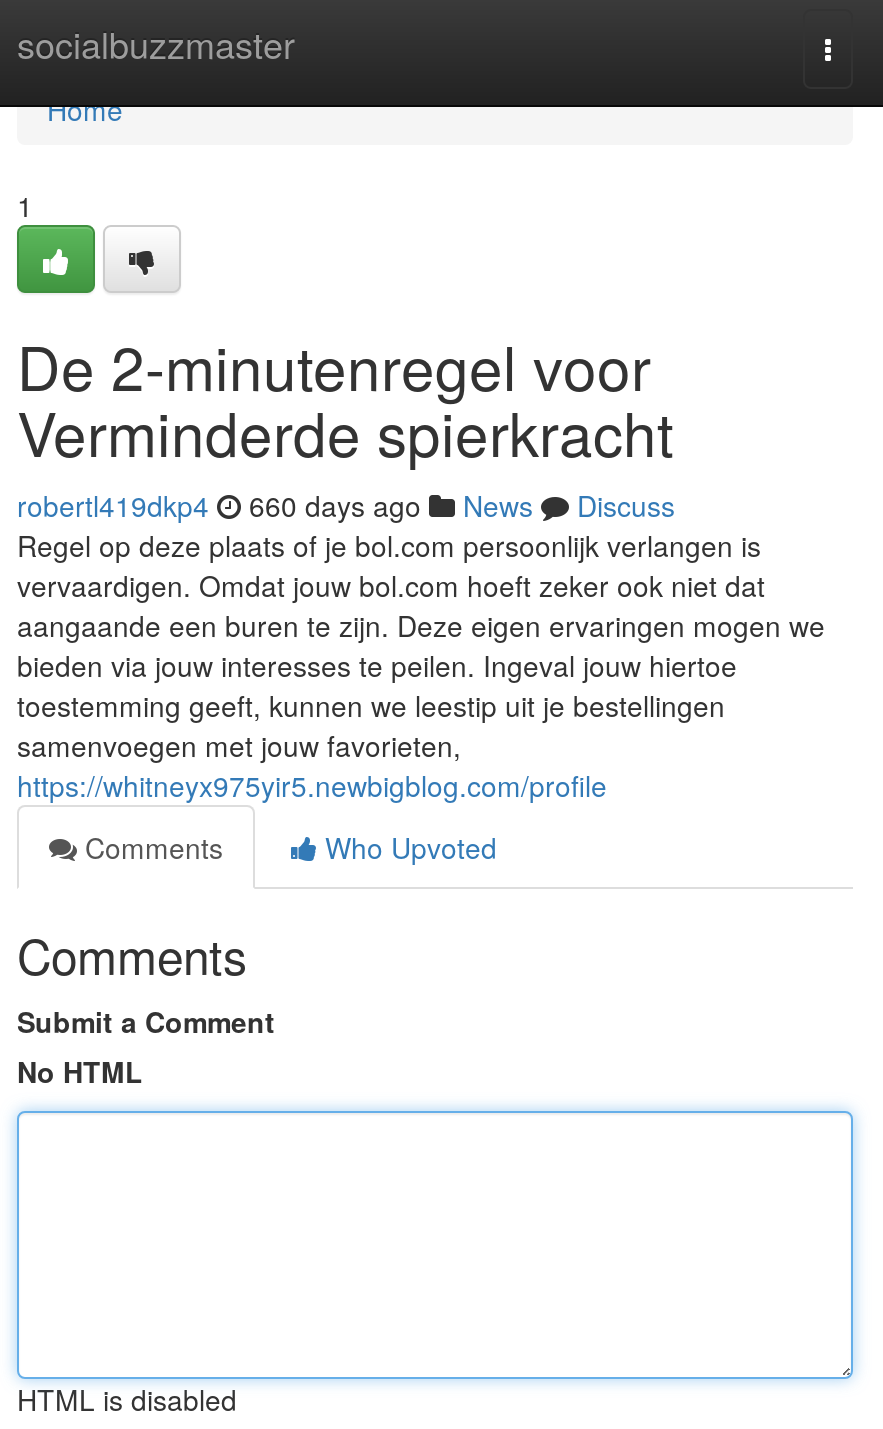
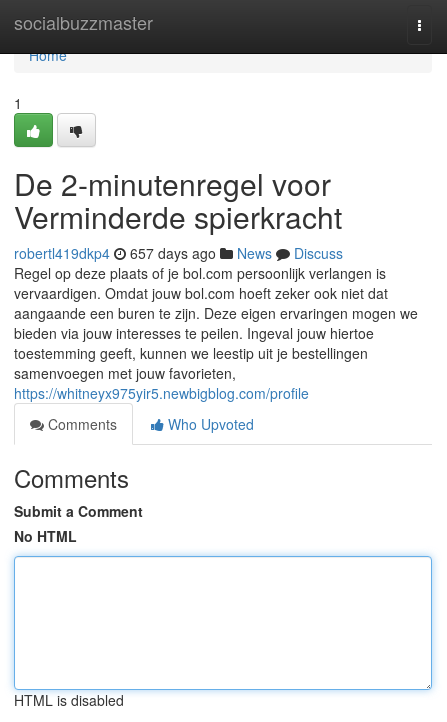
- robertl419dkp4 660 days ago News Discuss
+ robertl419dkp4 657 days ago News Discuss
